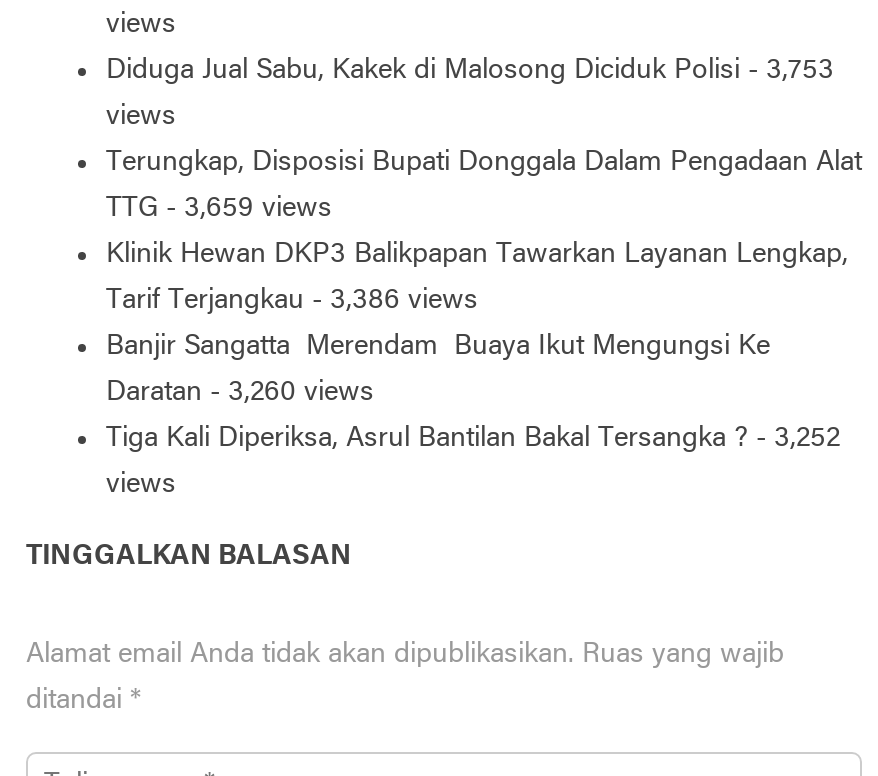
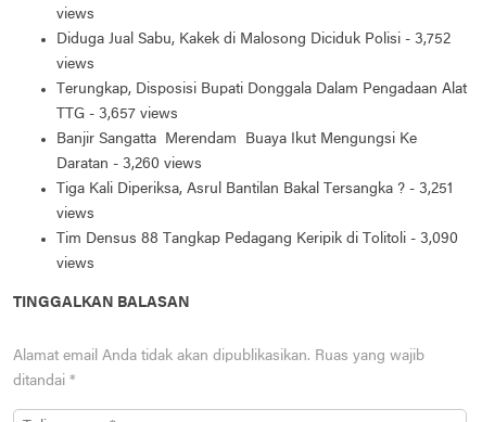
- Diduga Jual Sabu, Kakek di Malosong Diciduk Polisi - 3,753
+ Diduga Jual Sabu, Kakek di Malosong Diciduk Polisi - 3,752

- TTG - 3,659 views
- Klinik Hewan DKP3 Balikpapan Tawarkan Layanan Lengkap,
- Tarif Terjangkau - 3,386 views
+ TTG - 3,657 views

moved up: Banjir Sangatta Merendam Buaya Ikut Mengungsi Ke | Daratan - 3,260 views

- Tiga Kali Diperiksa, Asrul Bantilan Bakal Tersangka ? - 3,252
+ Tiga Kali Diperiksa, Asrul Bantilan Bakal Tersangka ? - 3,251
+ views
+ Tim Densus 88 Tangkap Pedagang Keripik di Tolitoli - 3,090
